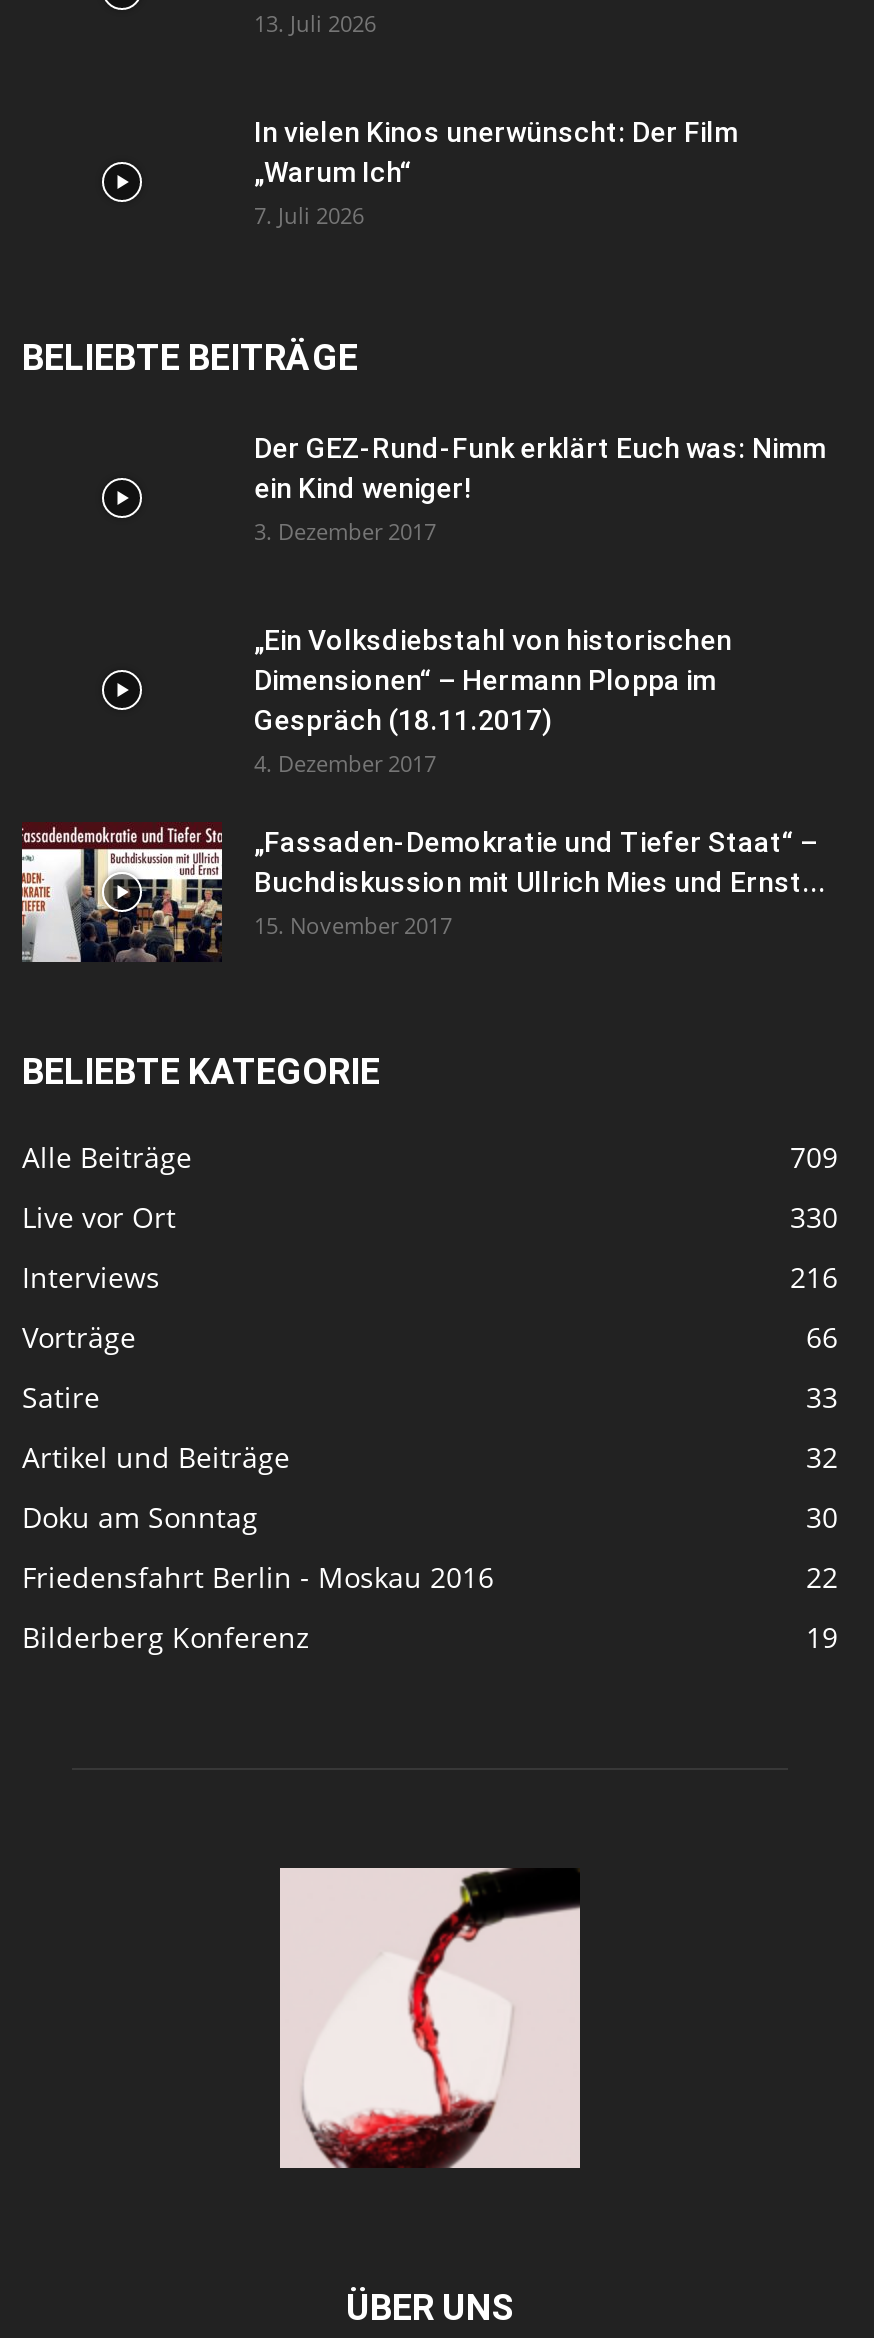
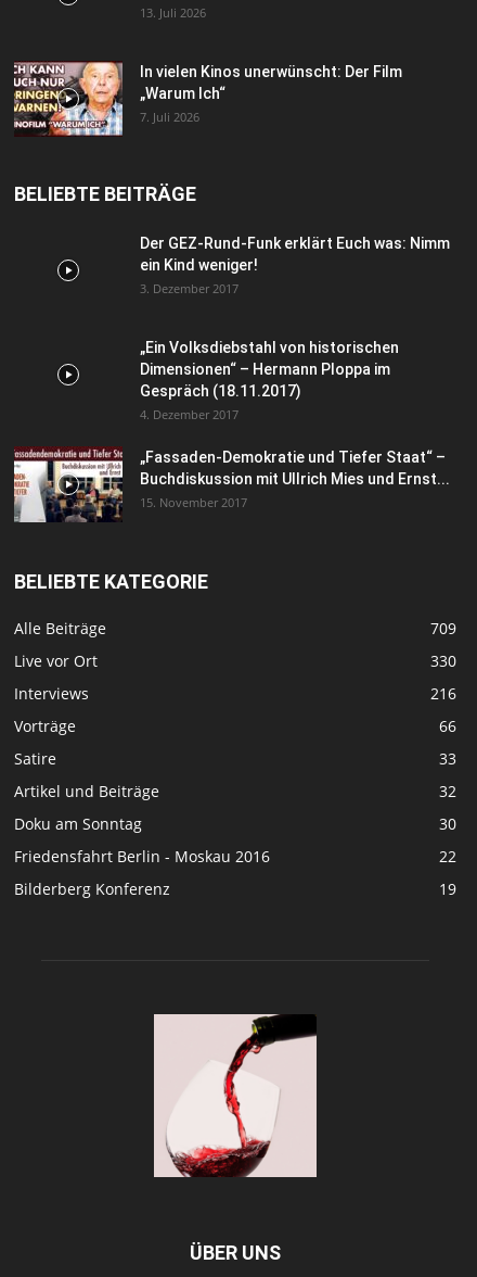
+ [image]
